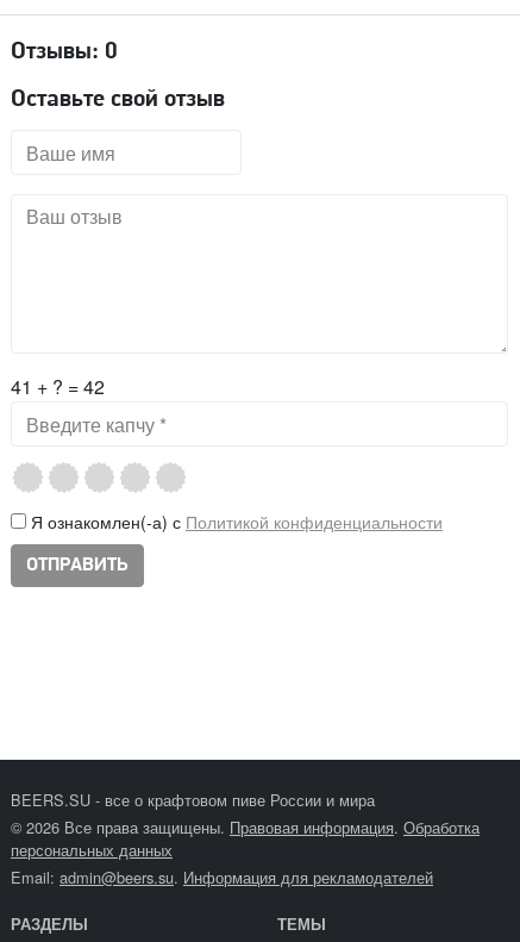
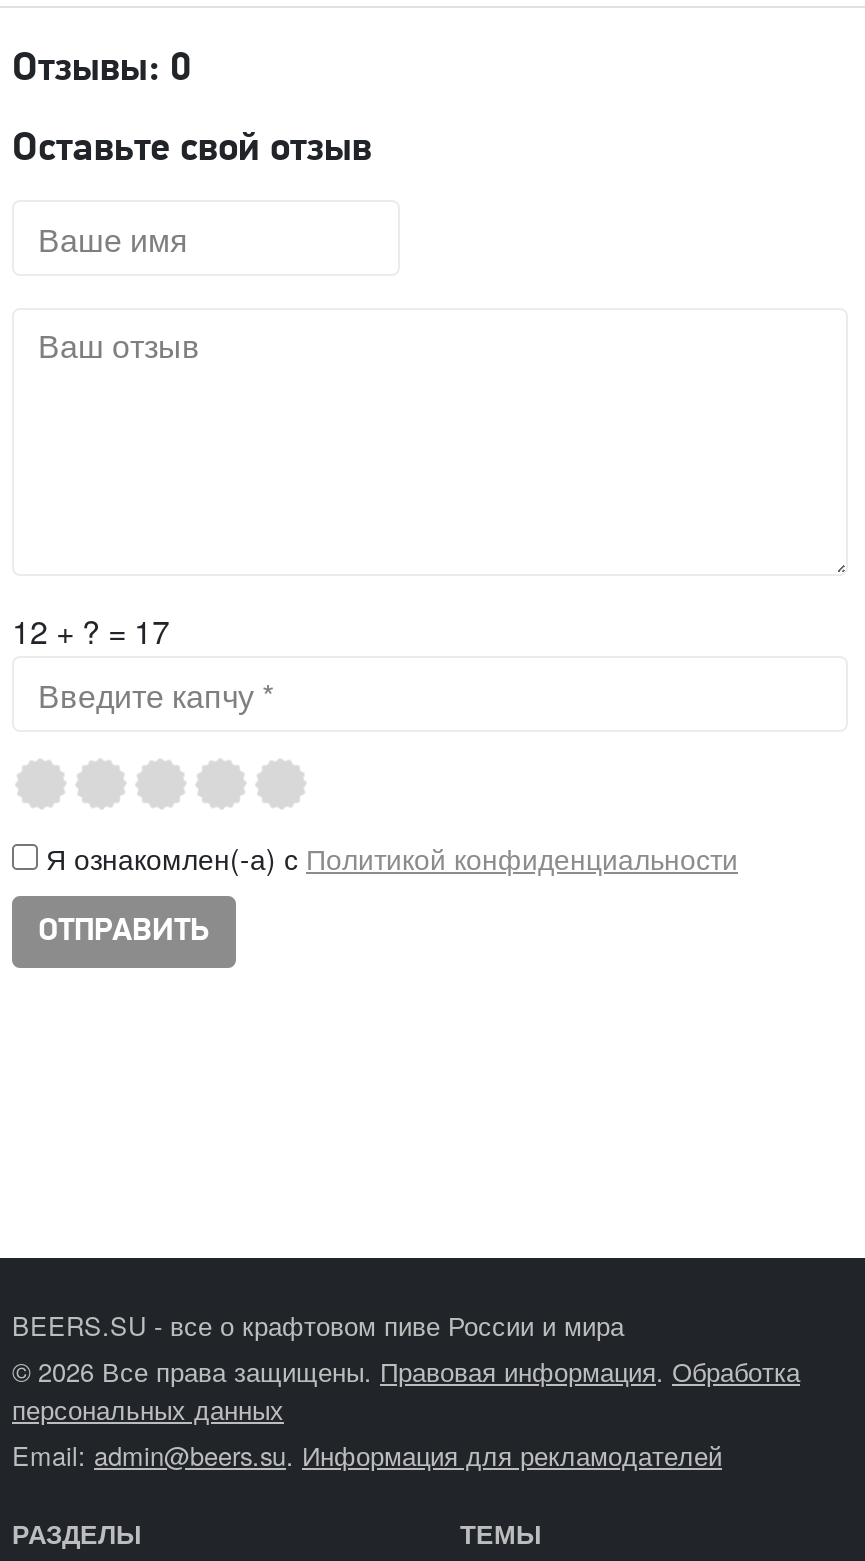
- 41 + ? = 42
+ 12 + ? = 17
